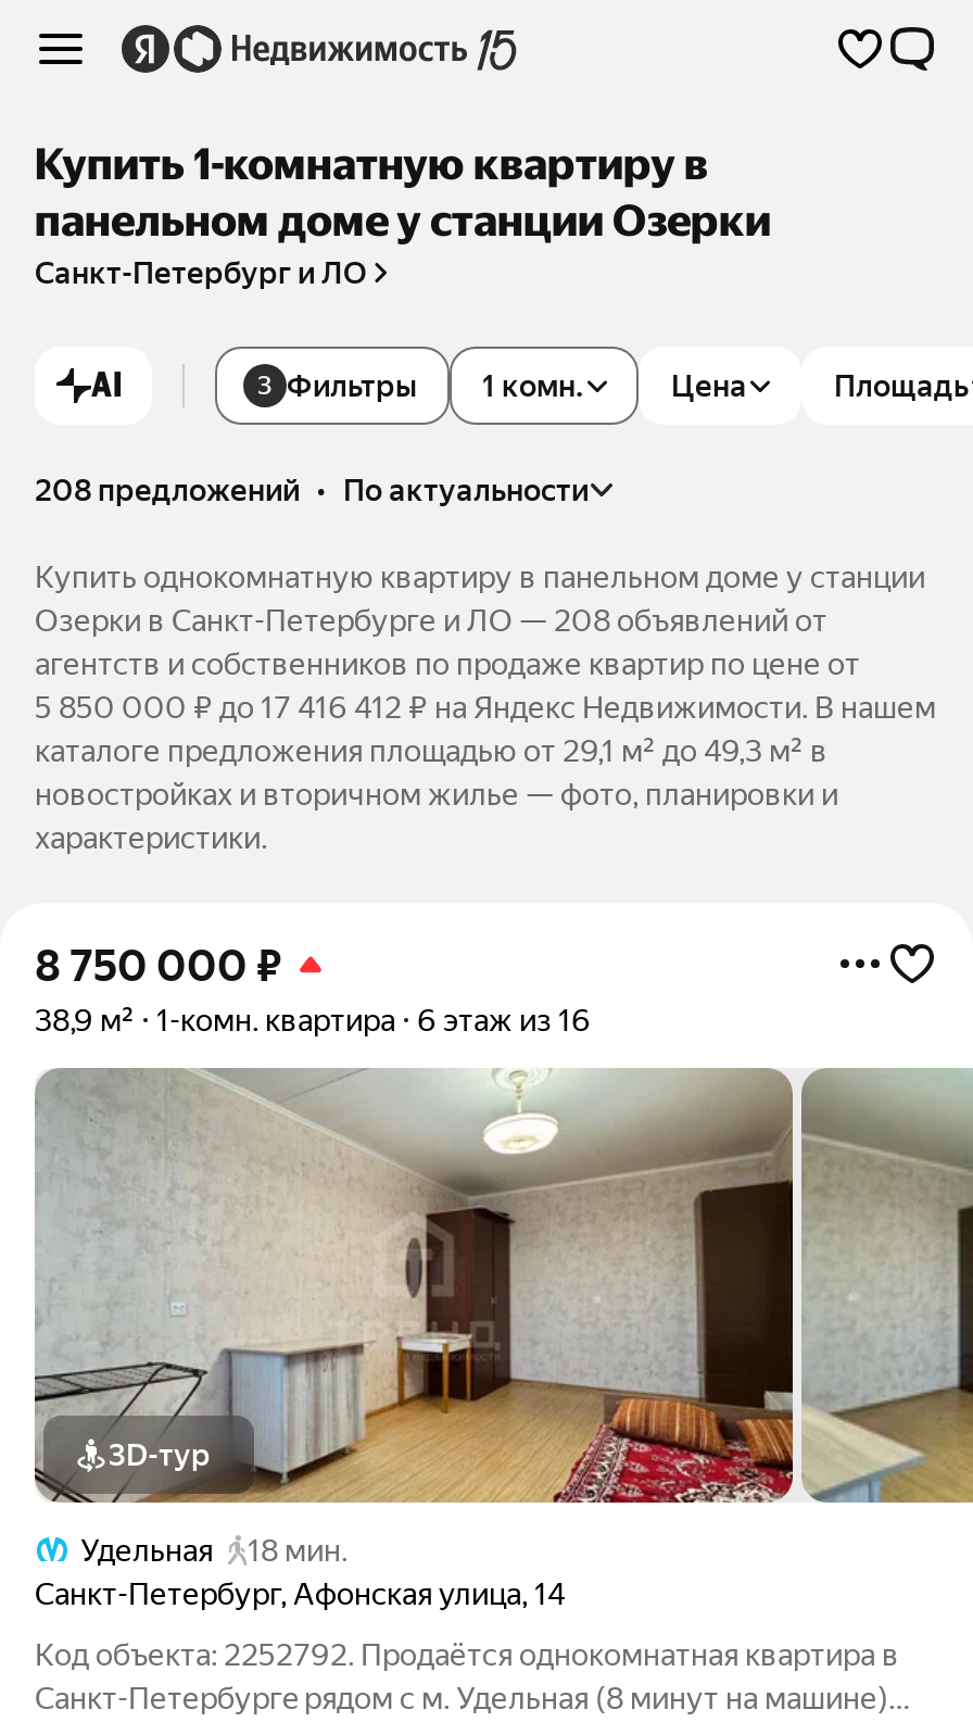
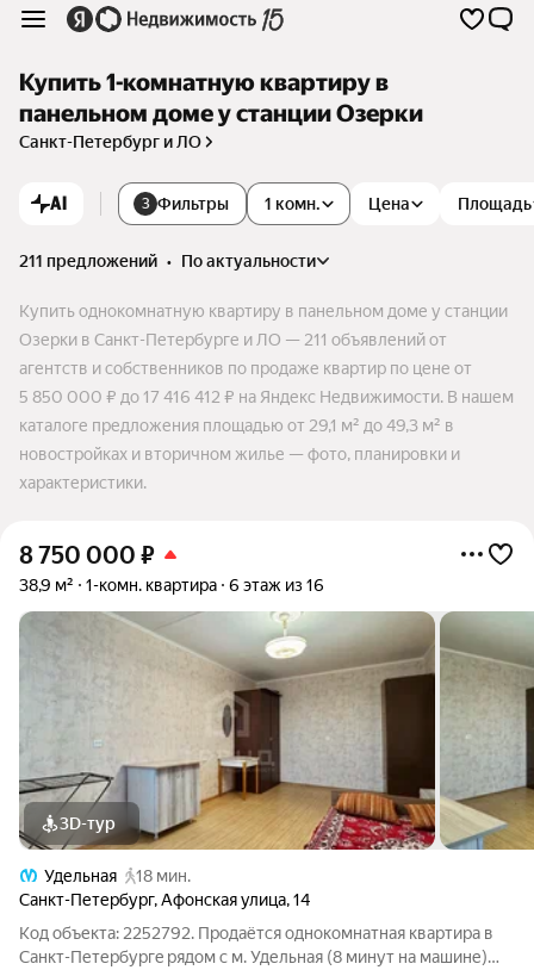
- 208 предложений • по актуальности
+ 211 предложений • по актуальности

- Озерки в Санкт-Петербурге и ЛО — 208 объявлений от
+ Озерки в Санкт-Петербурге и ЛО — 211 объявлений от
